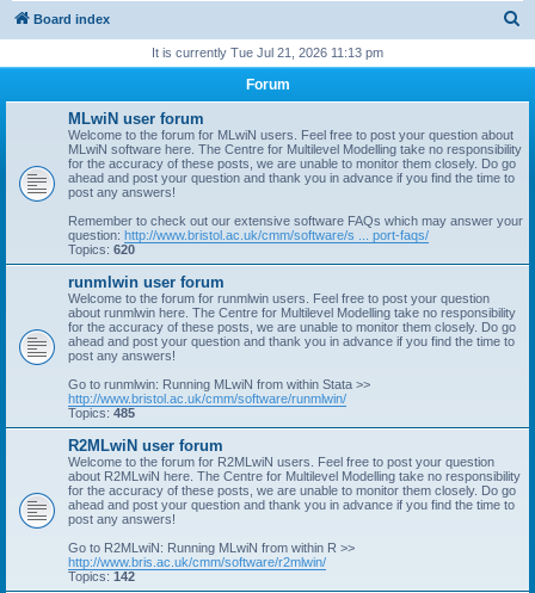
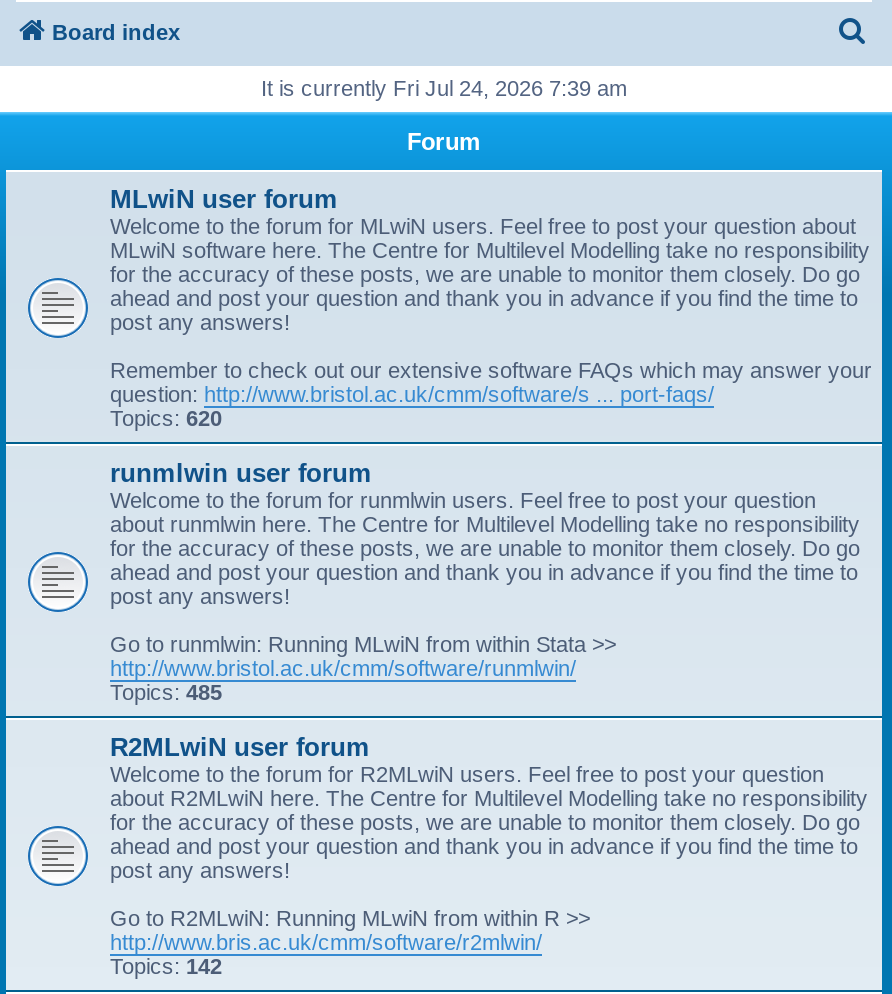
- It is currently Tue Jul 21, 2026 11:13 pm
+ It is currently Fri Jul 24, 2026 7:39 am
